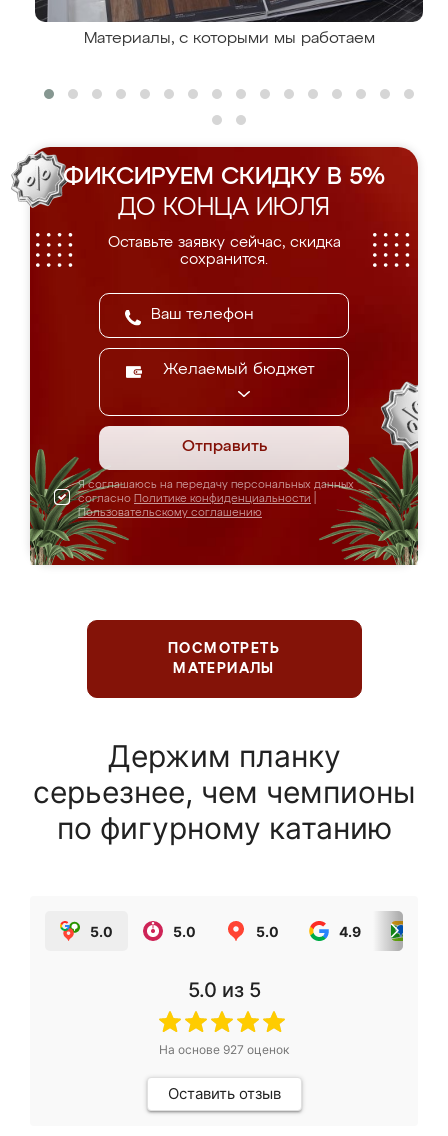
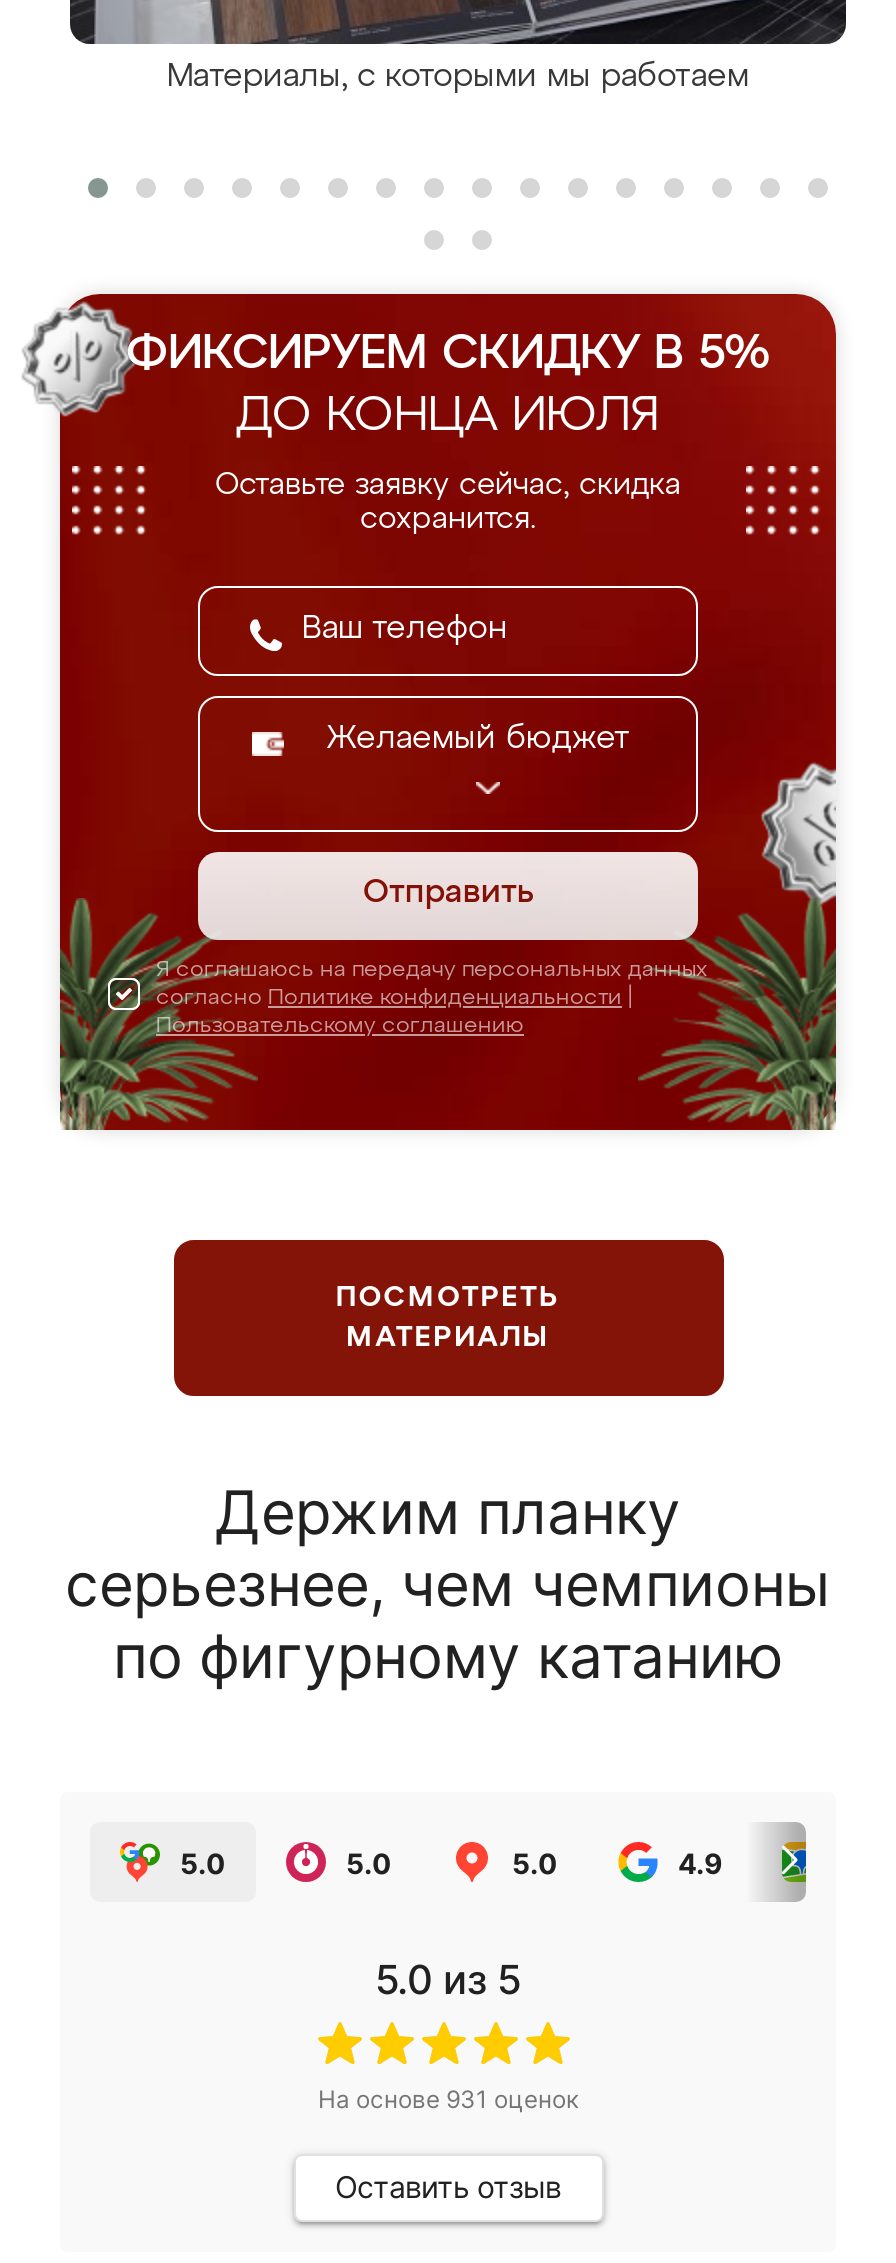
- На основе 927 оценок
+ На основе 931 оценок
